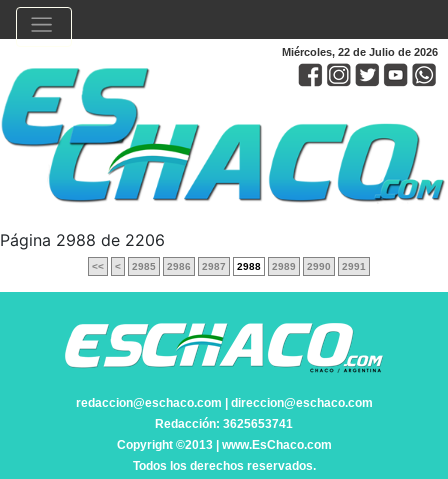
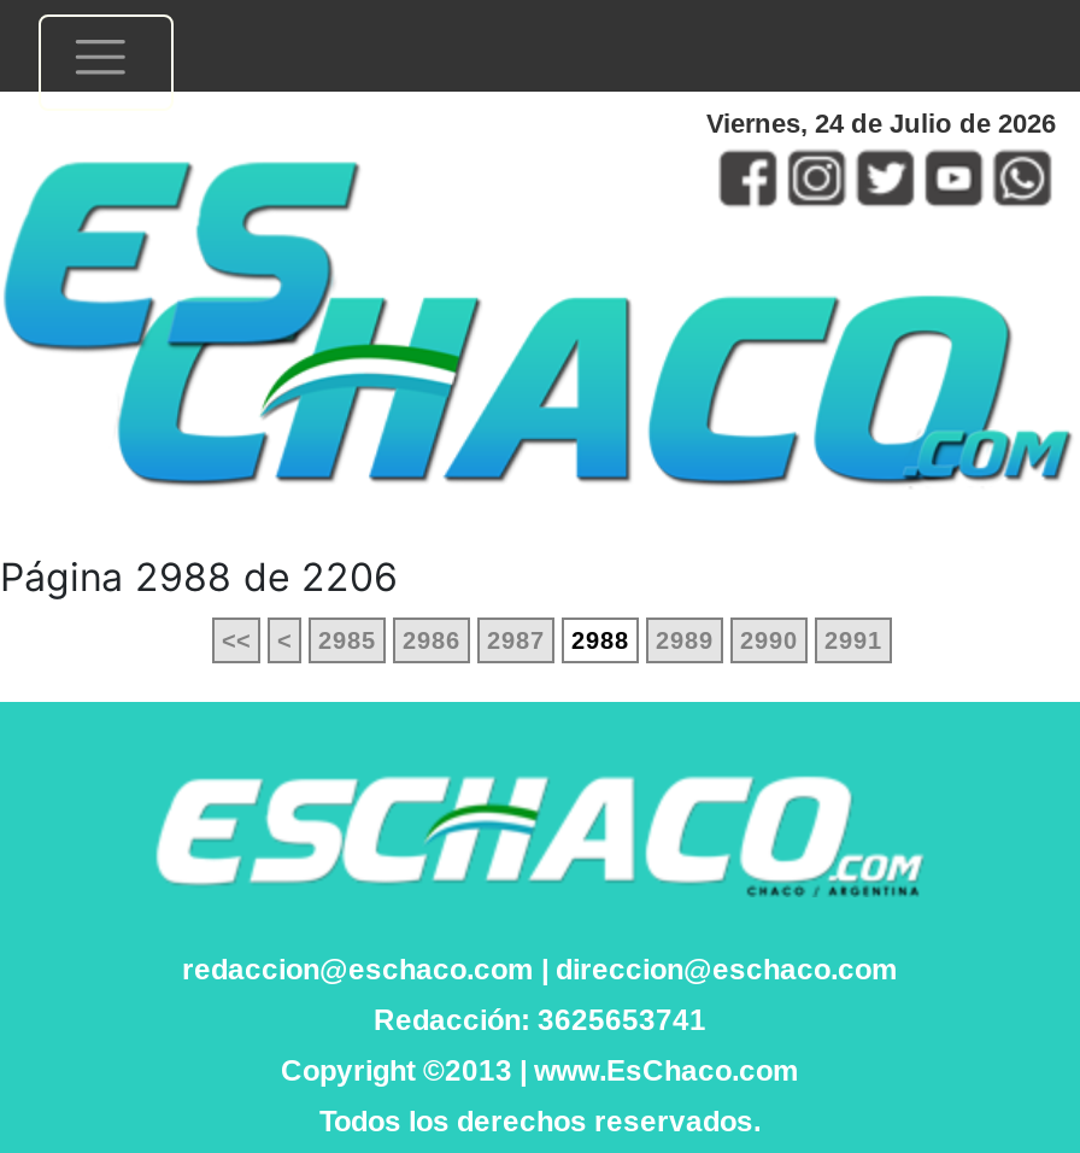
- Miércoles, 22 de Julio de 2026
+ Viernes, 24 de Julio de 2026
